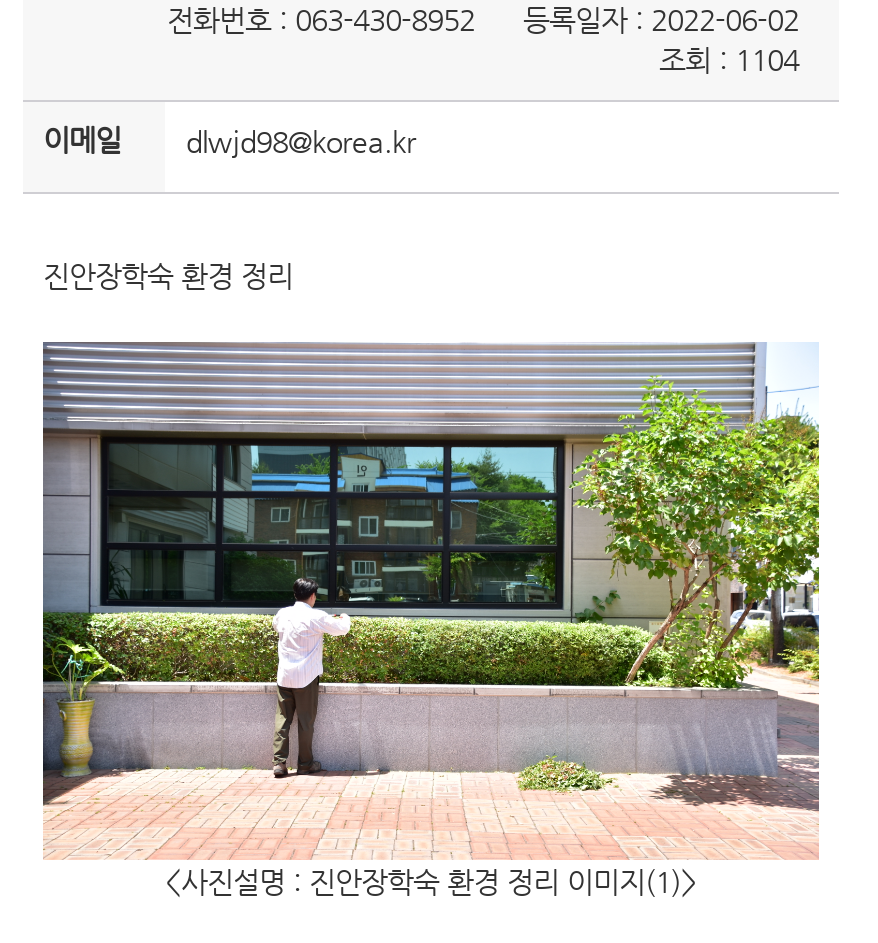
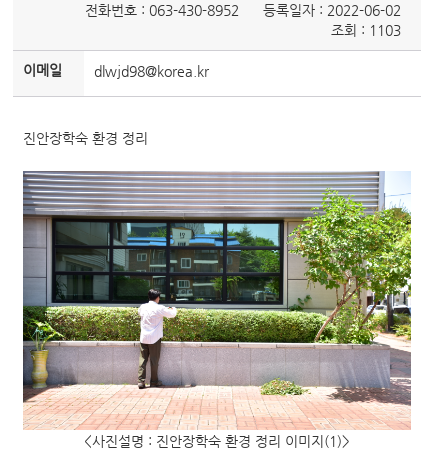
- 조회 : 1104
+ 조회 : 1103
